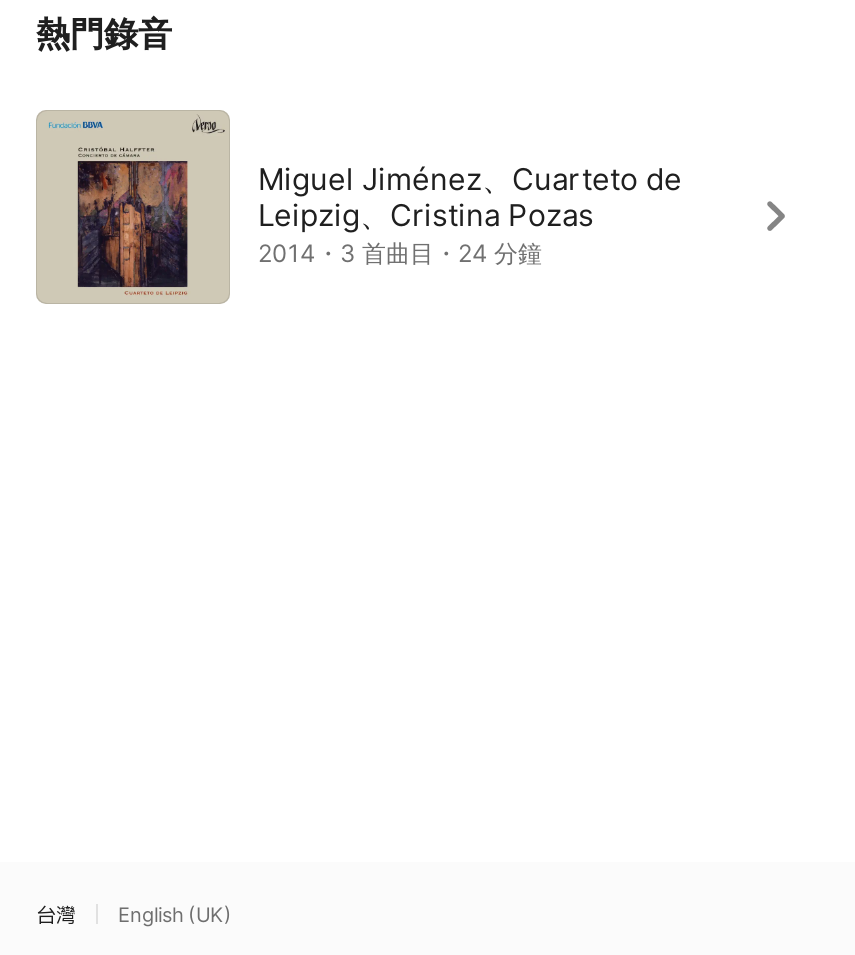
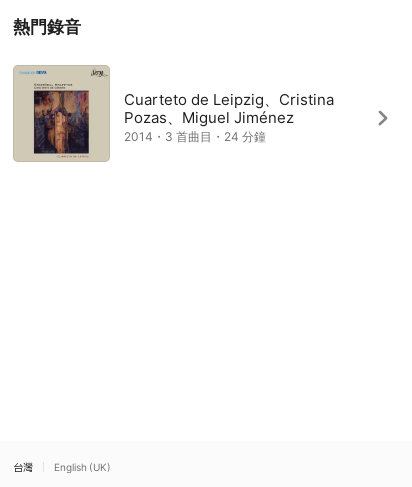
- Miguel Jiménez、Cuarteto de
- Leipzig、Cristina Pozas
+ Cuarteto de Leipzig、Cristina
+ Pozas、Miguel Jiménez
